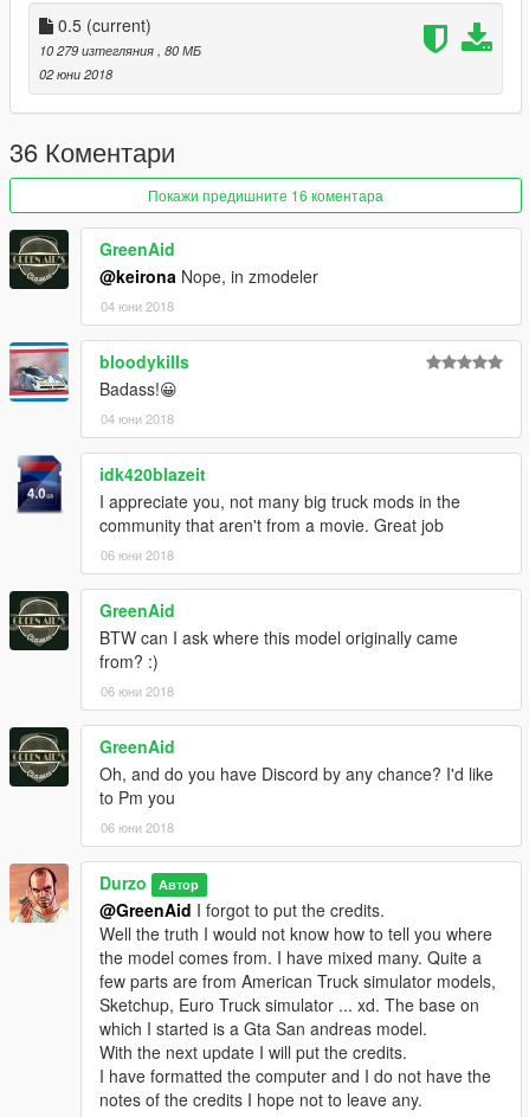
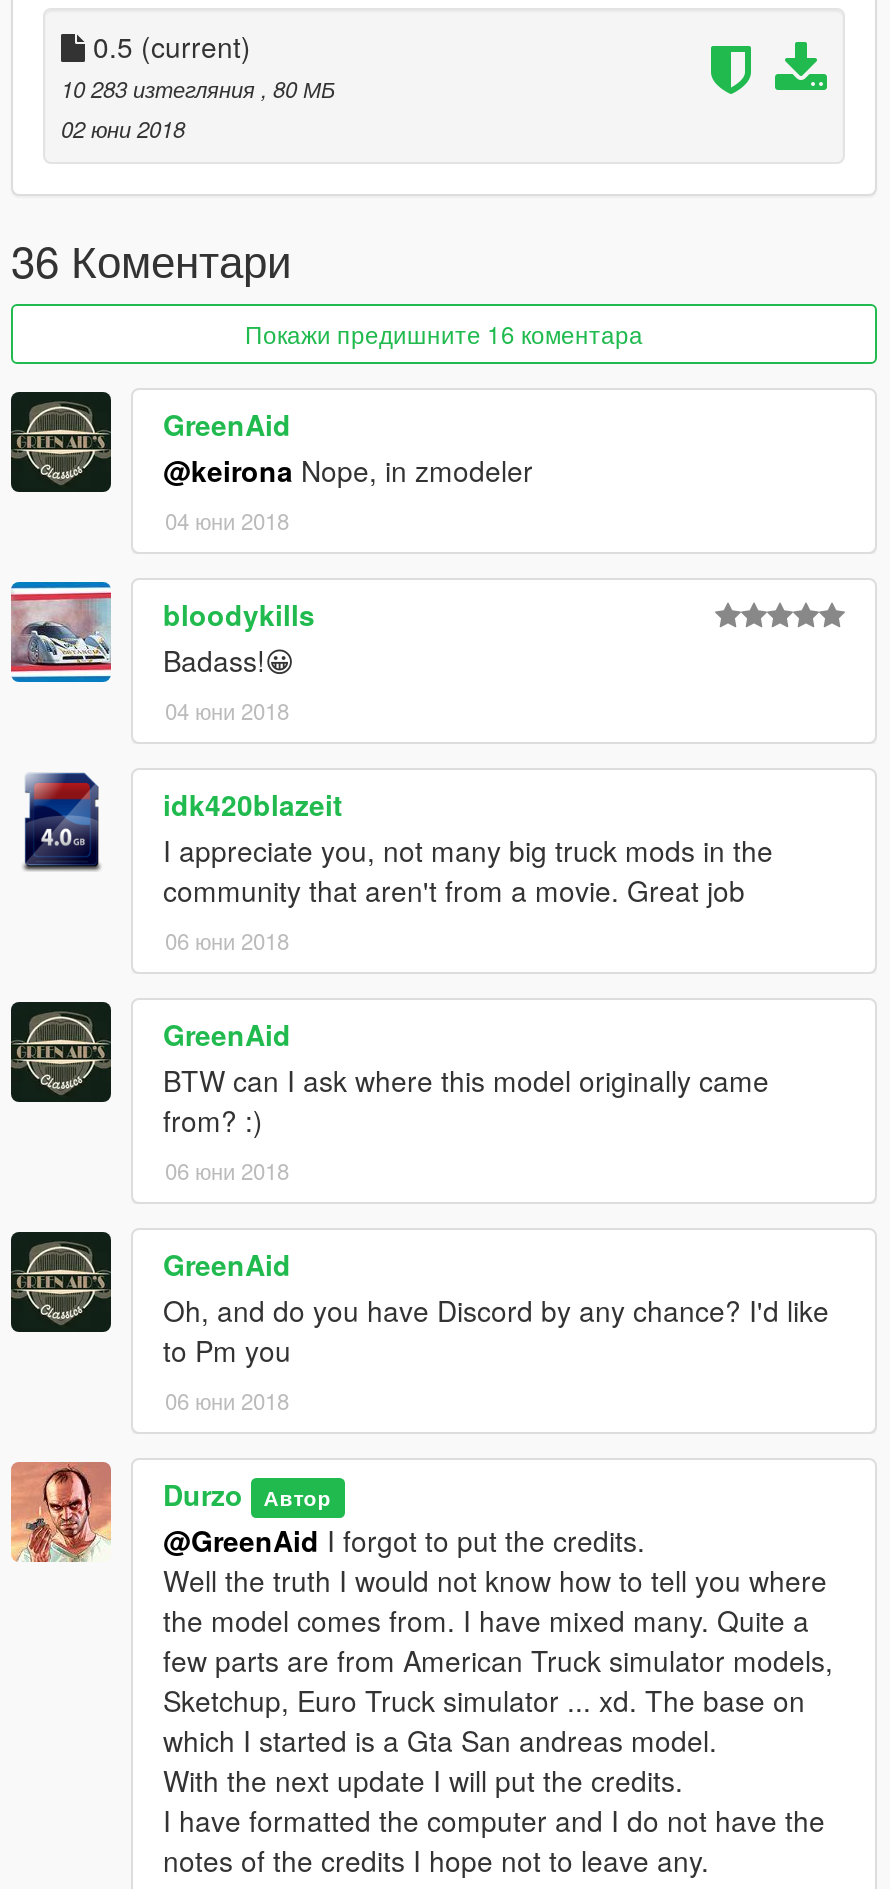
- 10 279 изтегляния, 80 МБ
+ 10 283 изтегляния, 80 МБ
